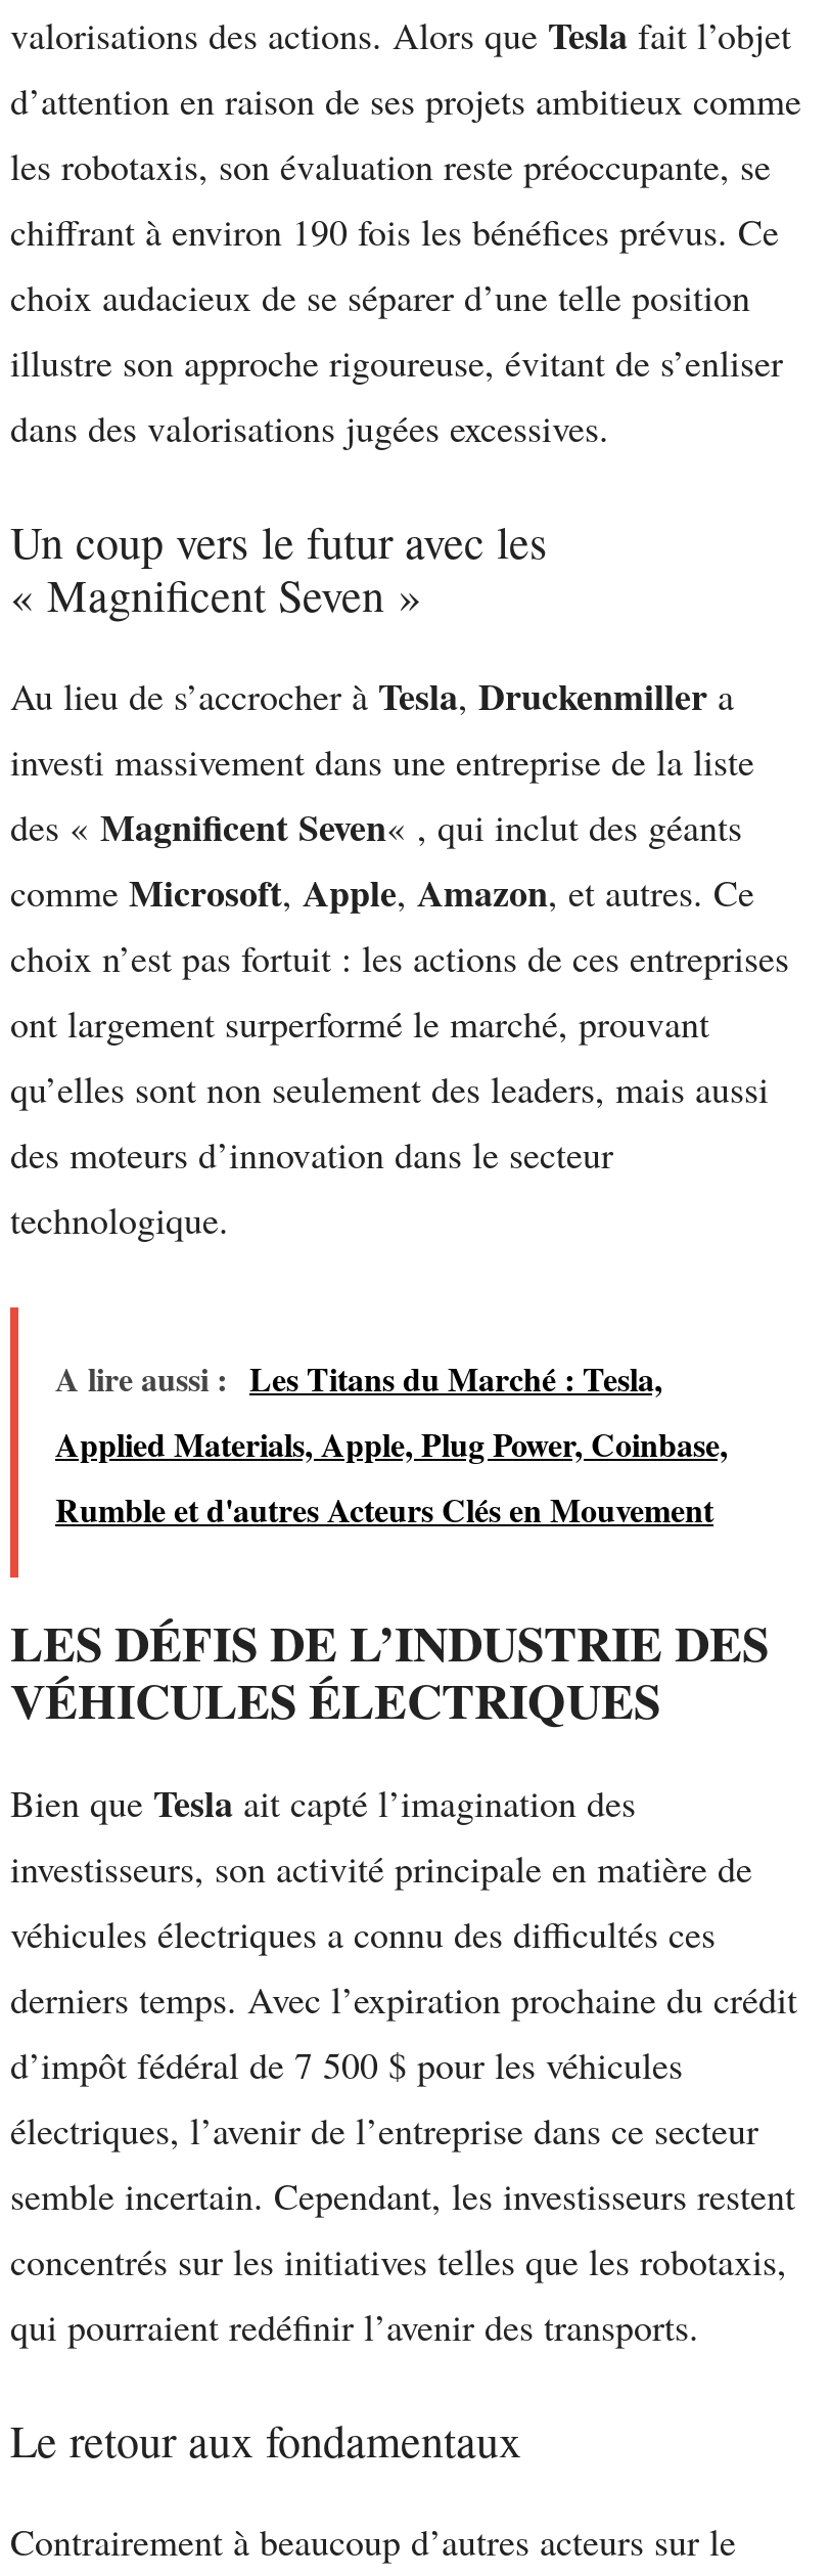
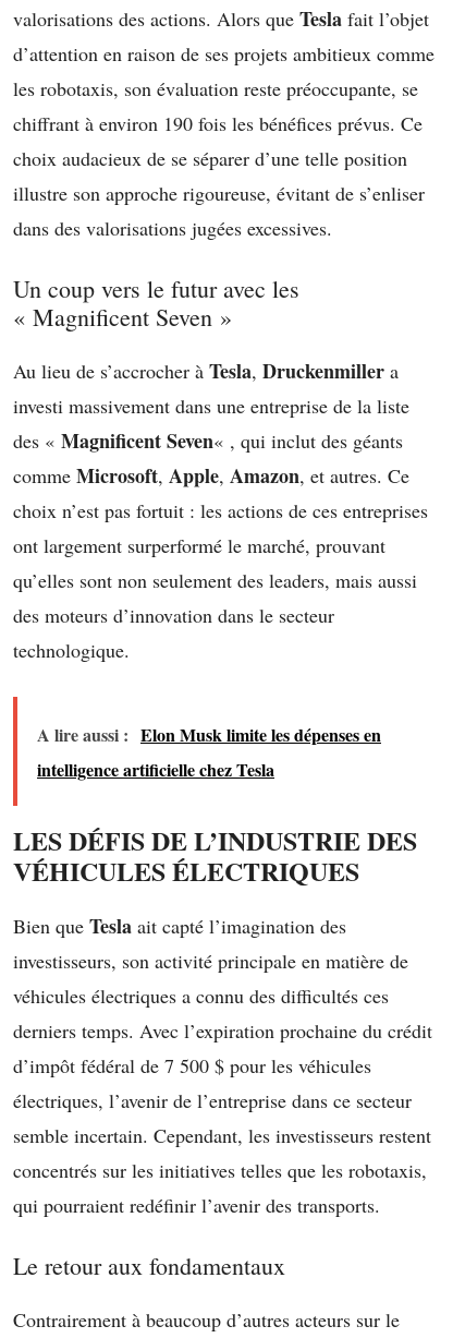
- A lire aussi : Les Titans du Marché : Tesla,
- Applied Materials, Apple, Plug Power, Coinbase,
- Rumble et d'autres Acteurs Clés en Mouvement
+ A lire aussi : Elon Musk limite les dépenses en
+ intelligence artificielle chez Tesla
